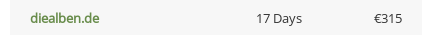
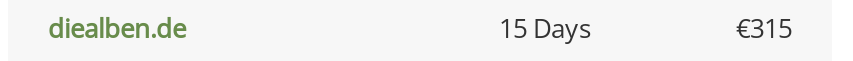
- 17 Days
+ 15 Days
